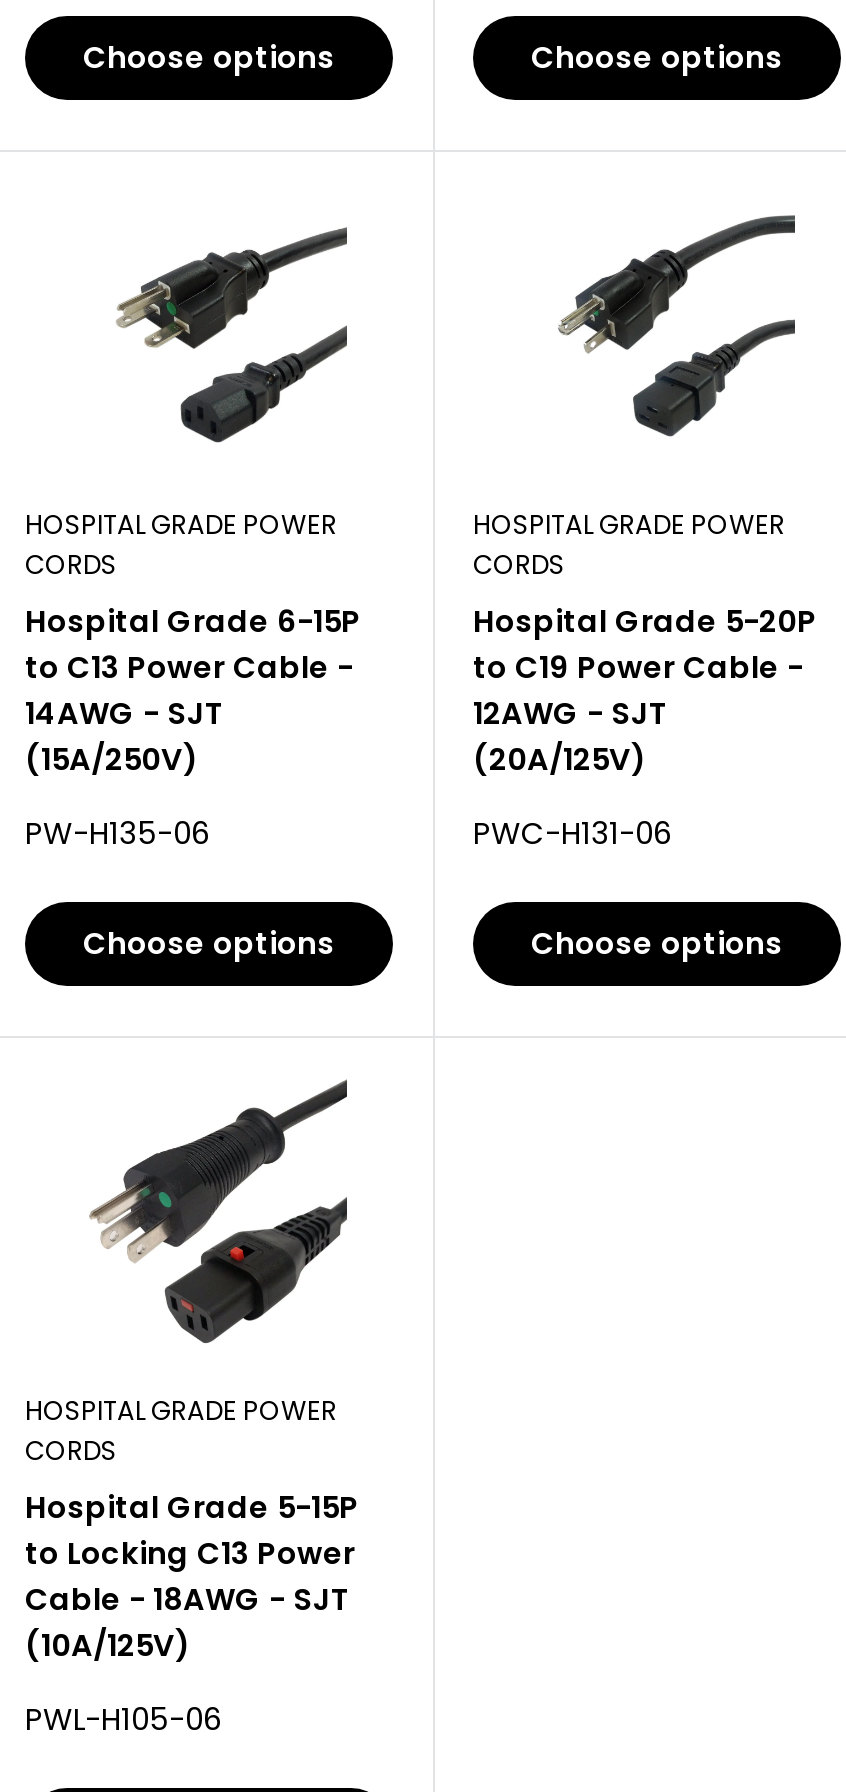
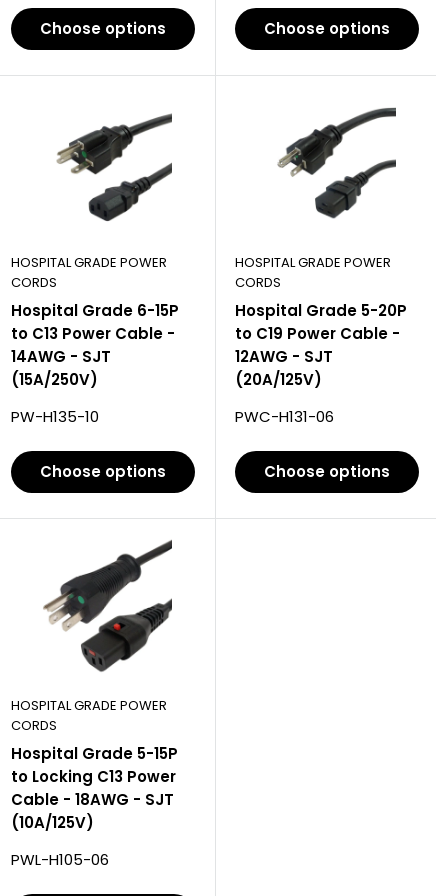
- PW-H135-06
+ PW-H135-10
